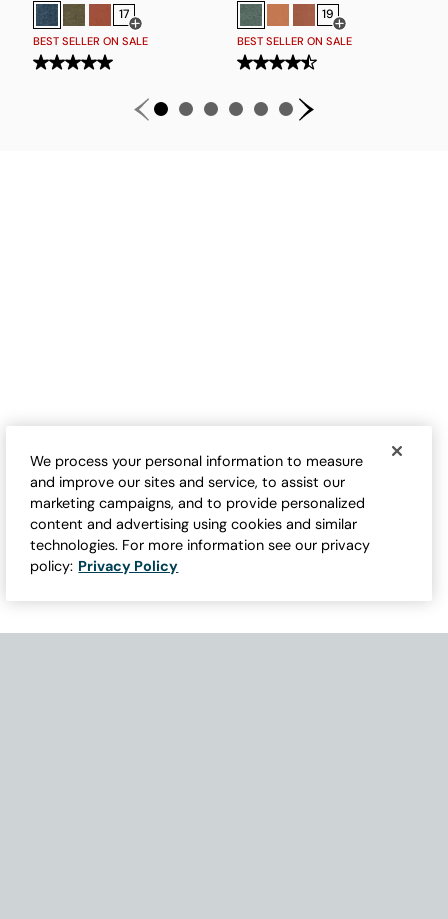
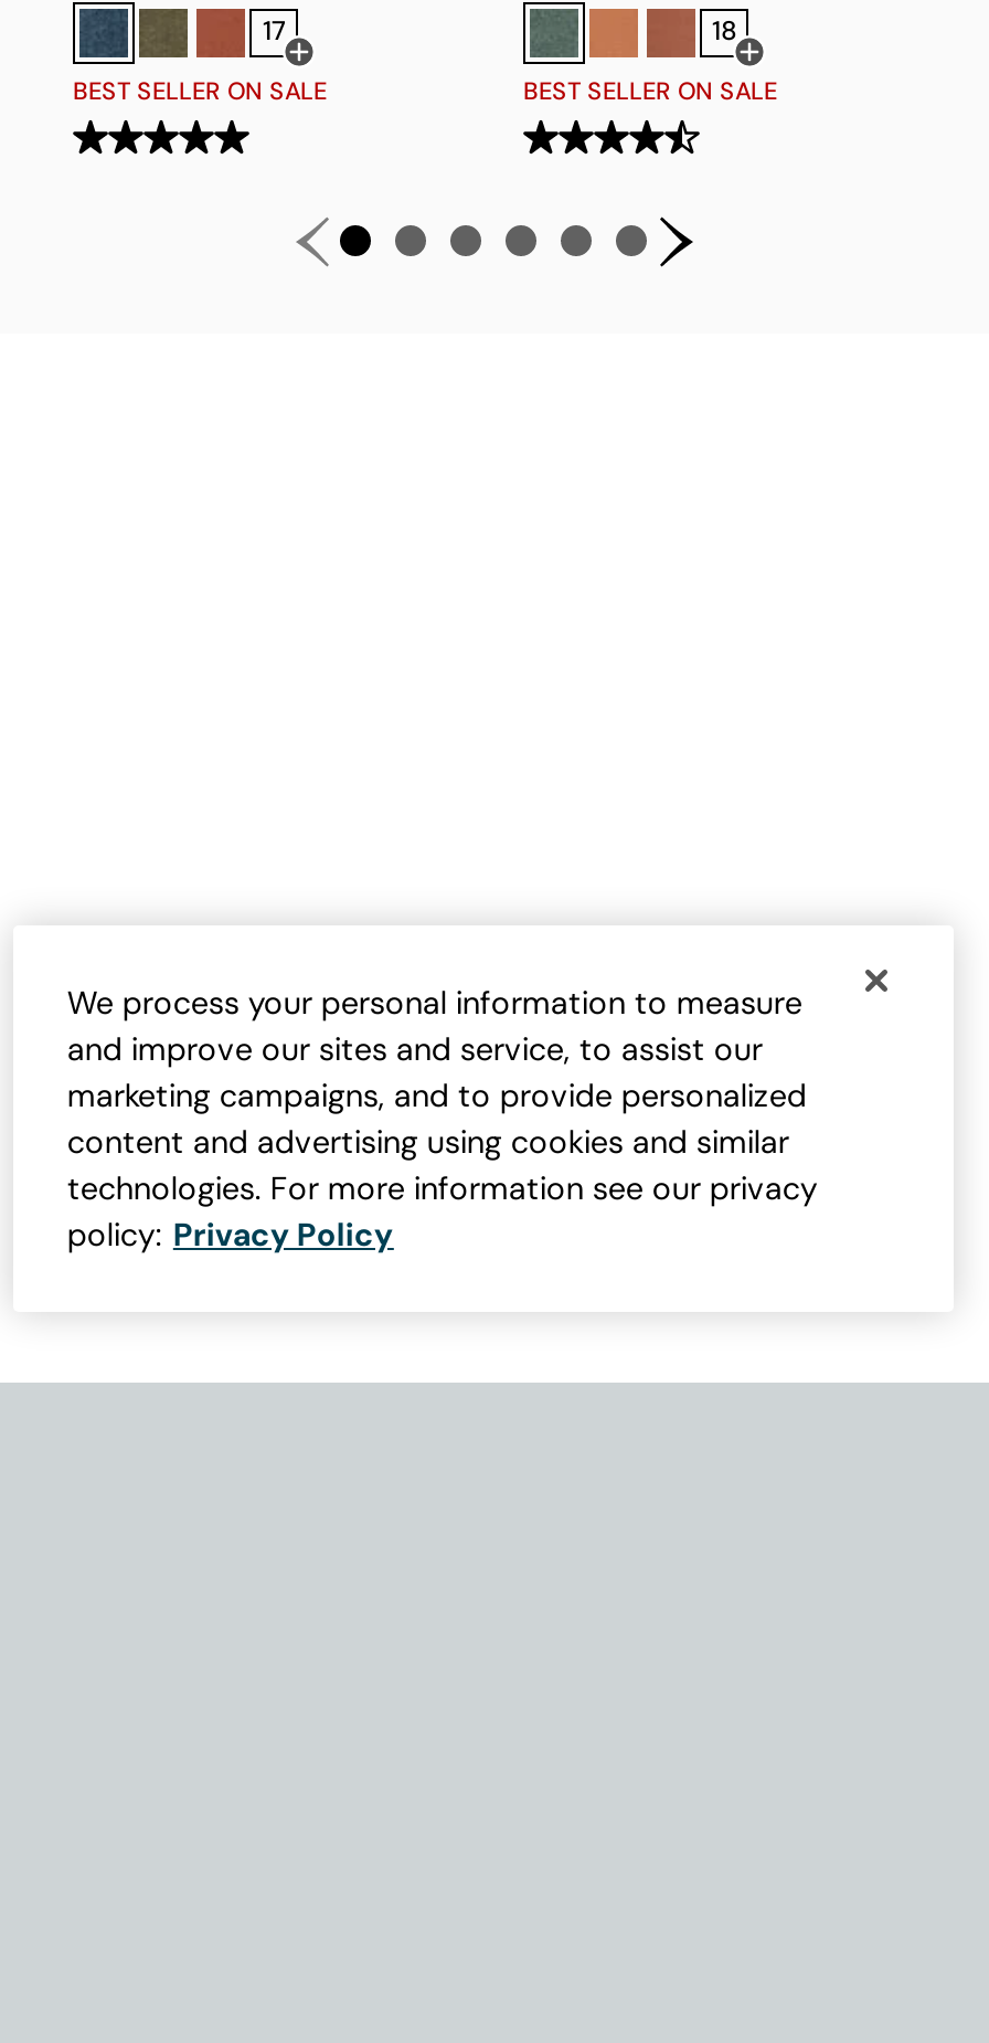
- 19
+ 18
